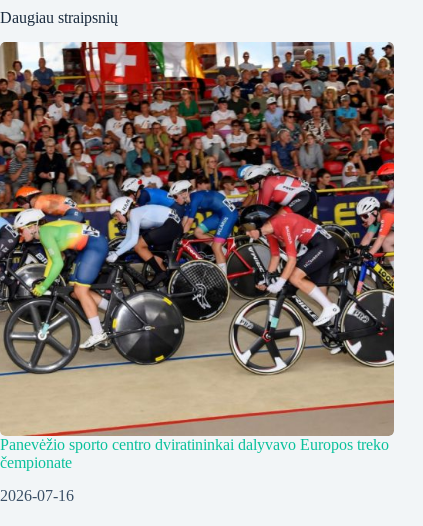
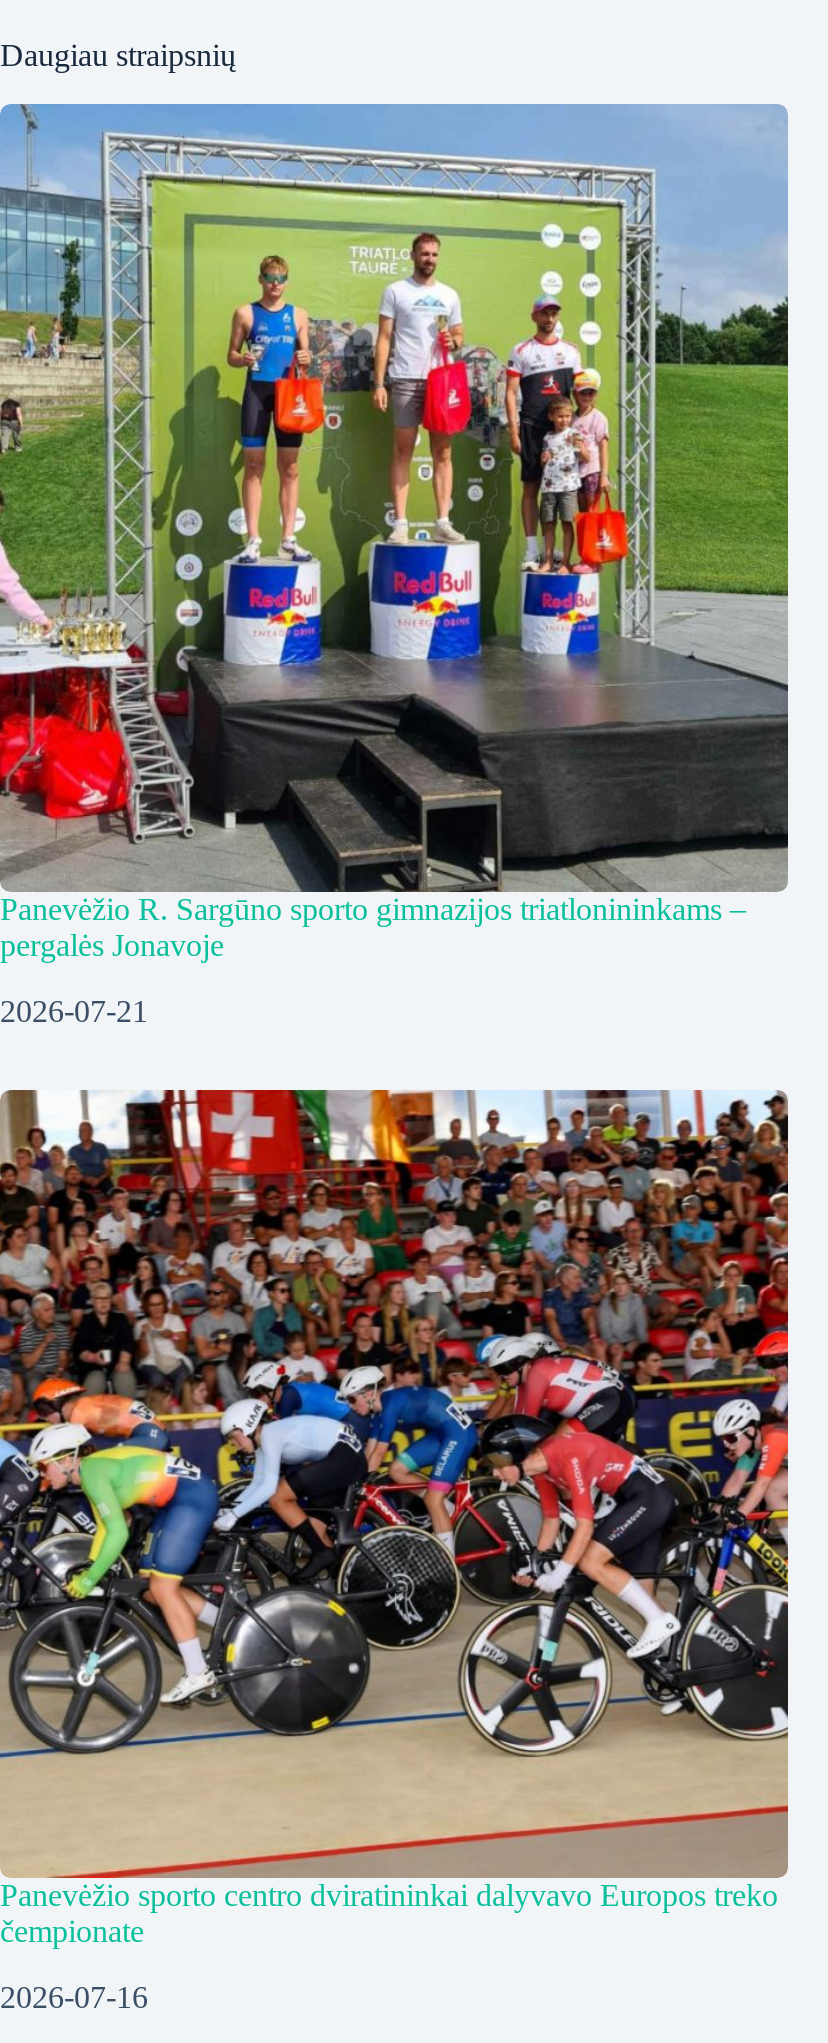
+ [image]
+ Panevėžio R. Sargūno sporto gimnazijos triatlonininkams –
+ pergalės Jonavoje
+ 2026-07-21
